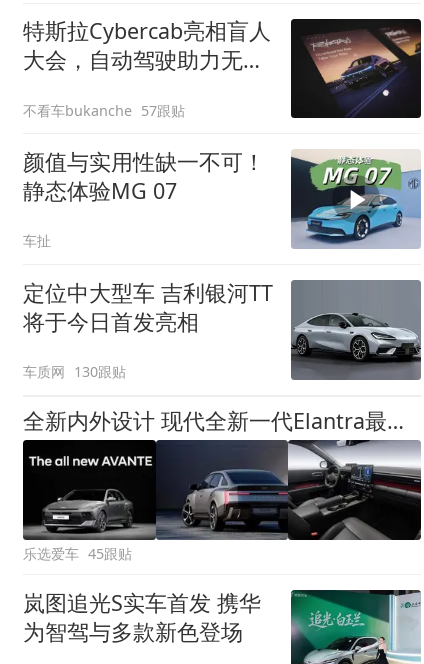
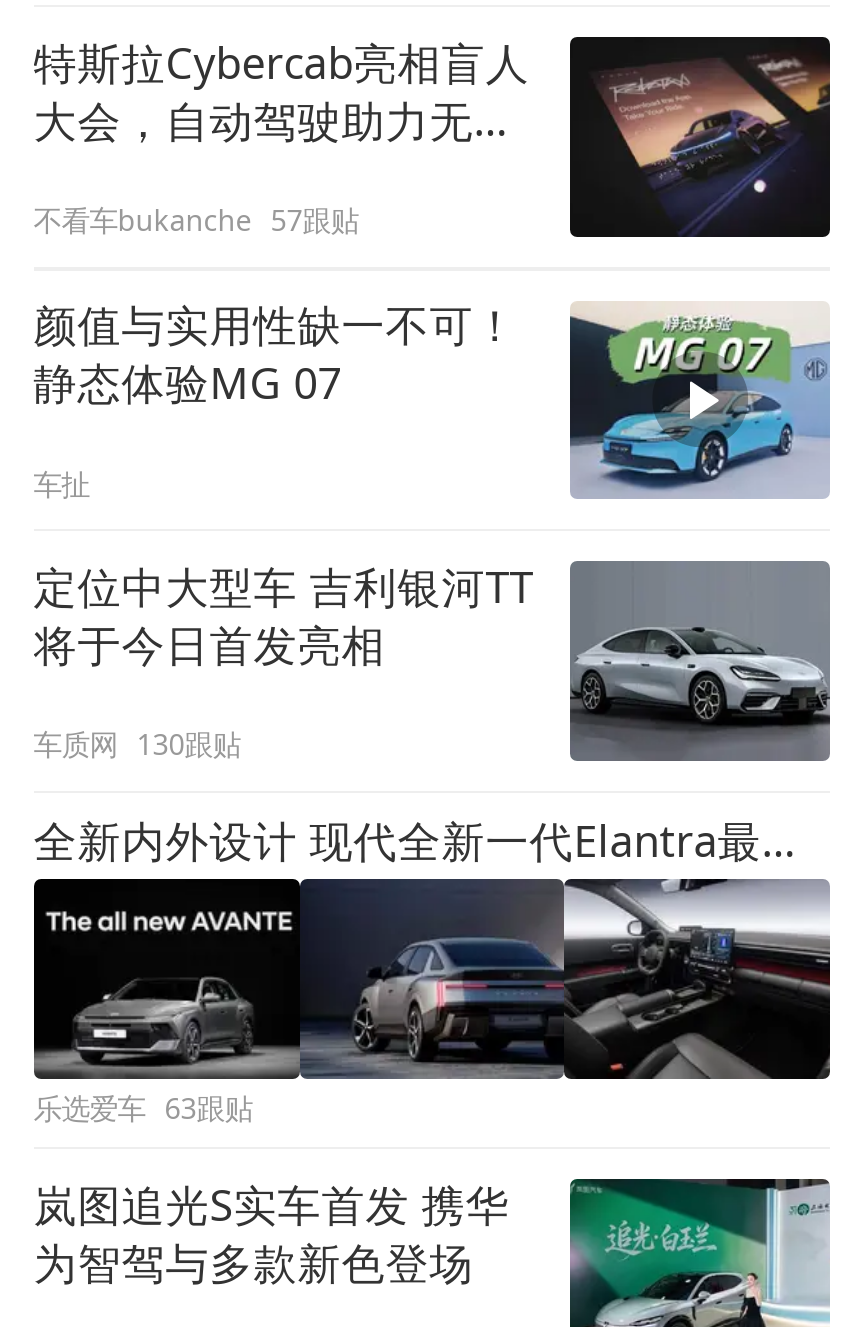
- 乐选爱车 45跟贴
+ 乐选爱车 63跟贴
